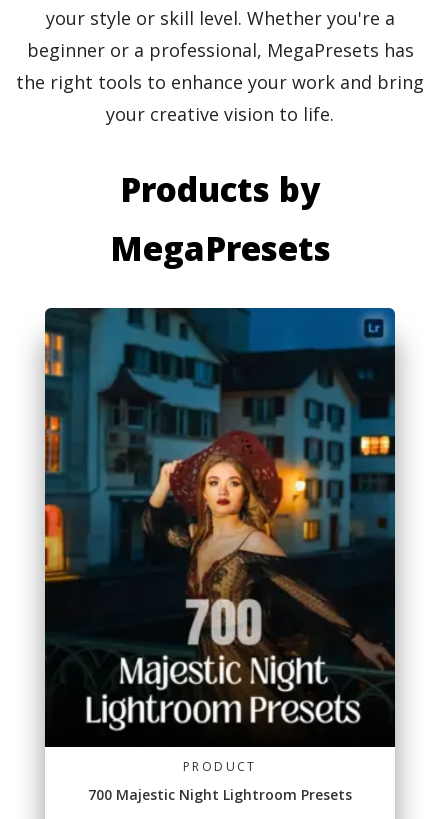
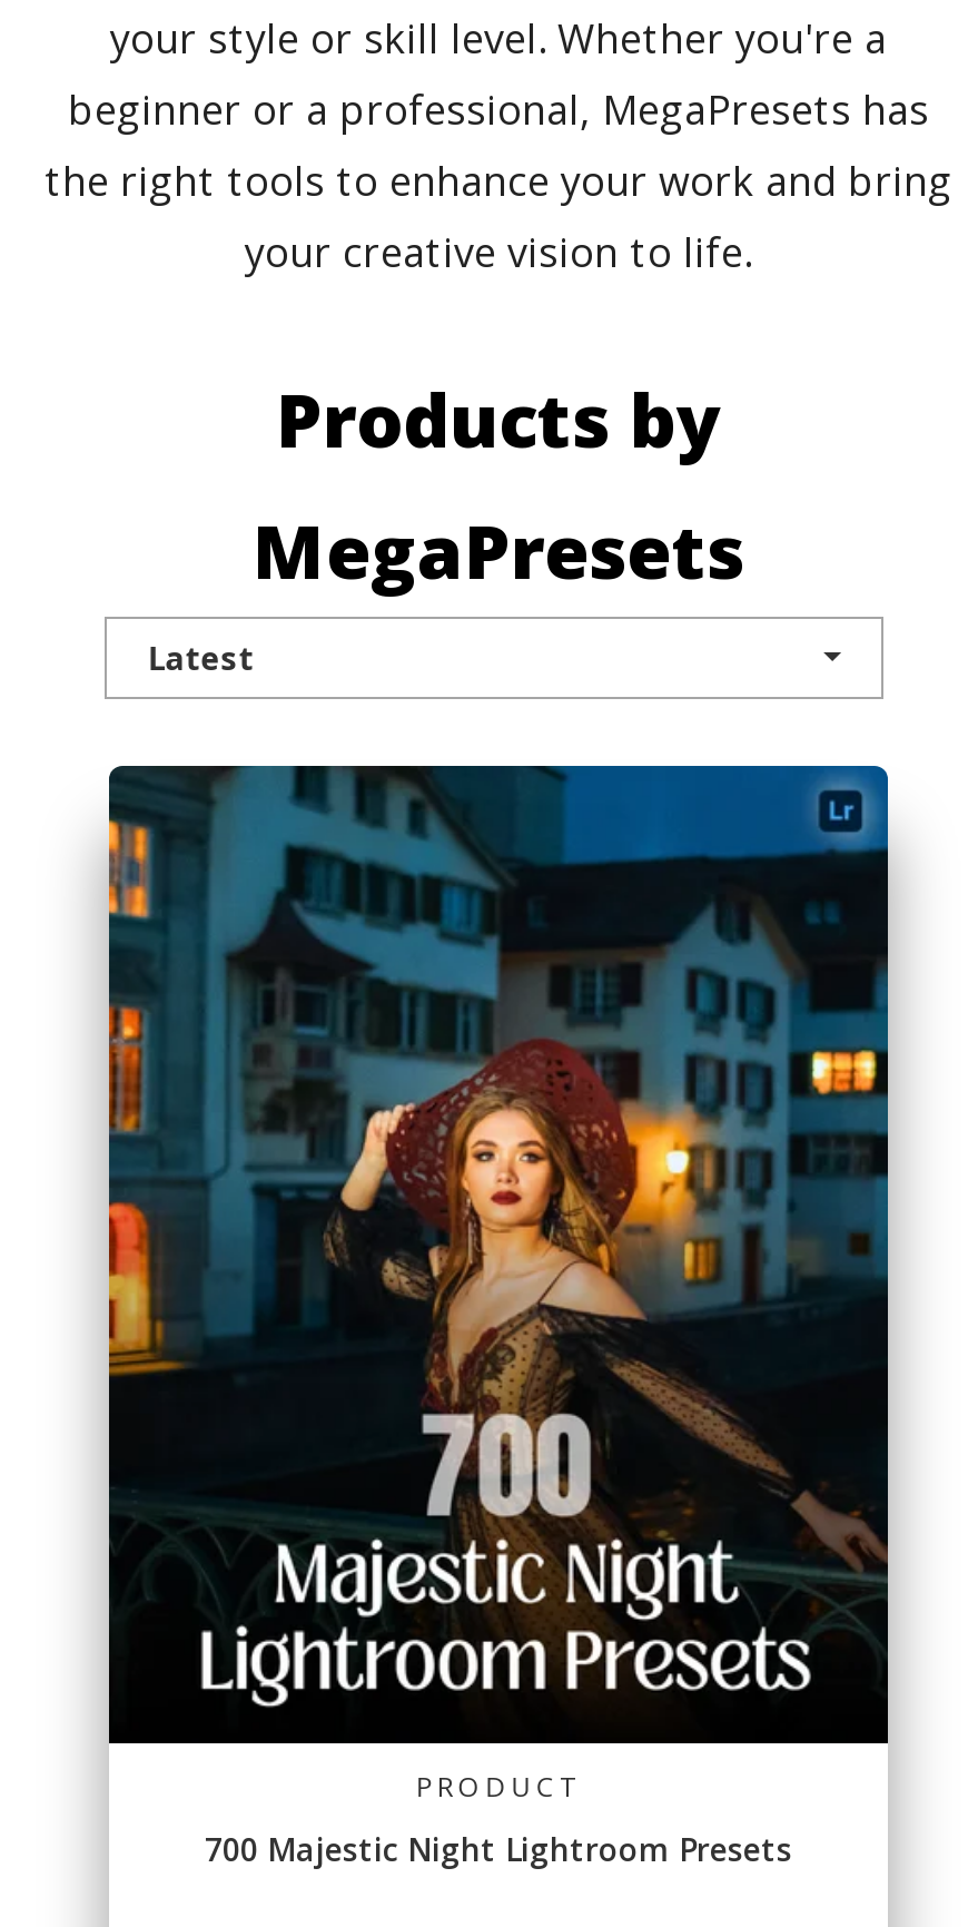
+ Latest
